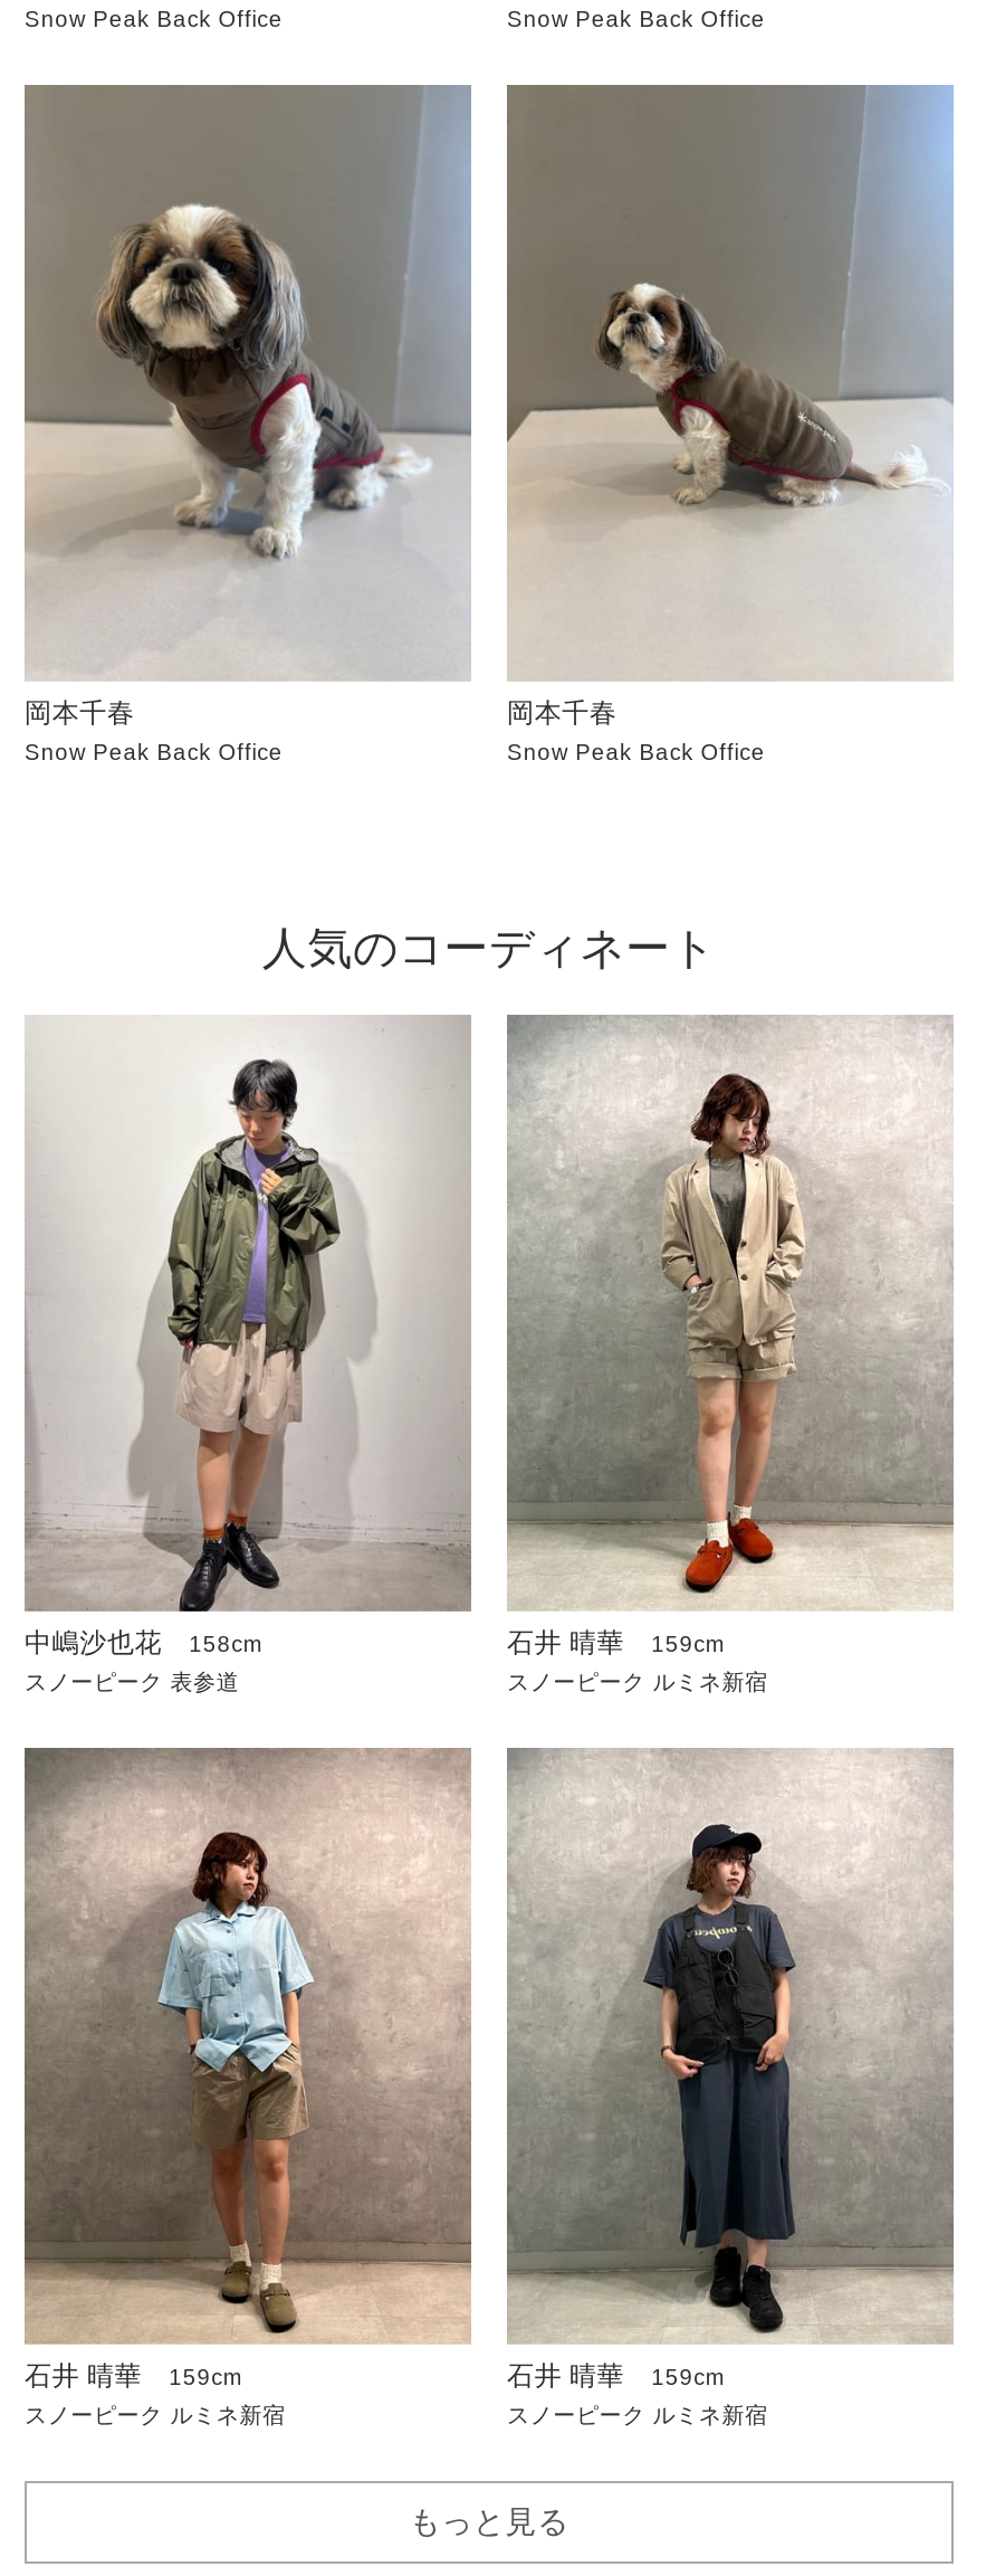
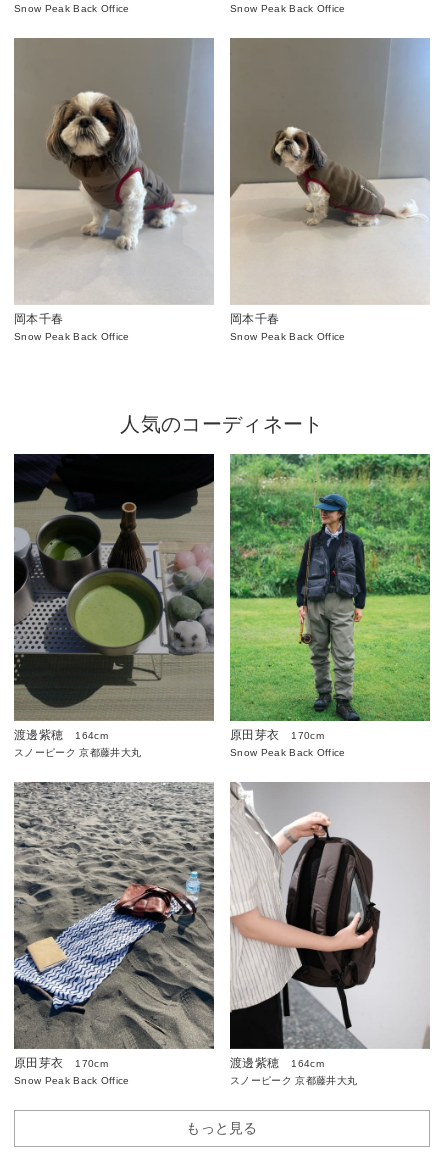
- [image]
- 中嶋沙也花
- 158cm
+ [image]
+ 渡邊紫穂
+ 164cm

- [image]
- 石井 晴華
- 159cm
+ [image]
+ 原田芽衣
+ 170cm

- スノーピーク 表参道
+ スノーピーク 京都藤井大丸

- スノーピーク ルミネ新宿
+ Snow Peak Back Office

- [image]
- 石井 晴華
- 159cm
+ [image]
+ 原田芽衣
+ 170cm

- [image]
- 石井 晴華
- 159cm
+ [image]
+ 渡邊紫穂
+ 164cm

- スノーピーク ルミネ新宿
+ Snow Peak Back Office

- スノーピーク ルミネ新宿
+ スノーピーク 京都藤井大丸
